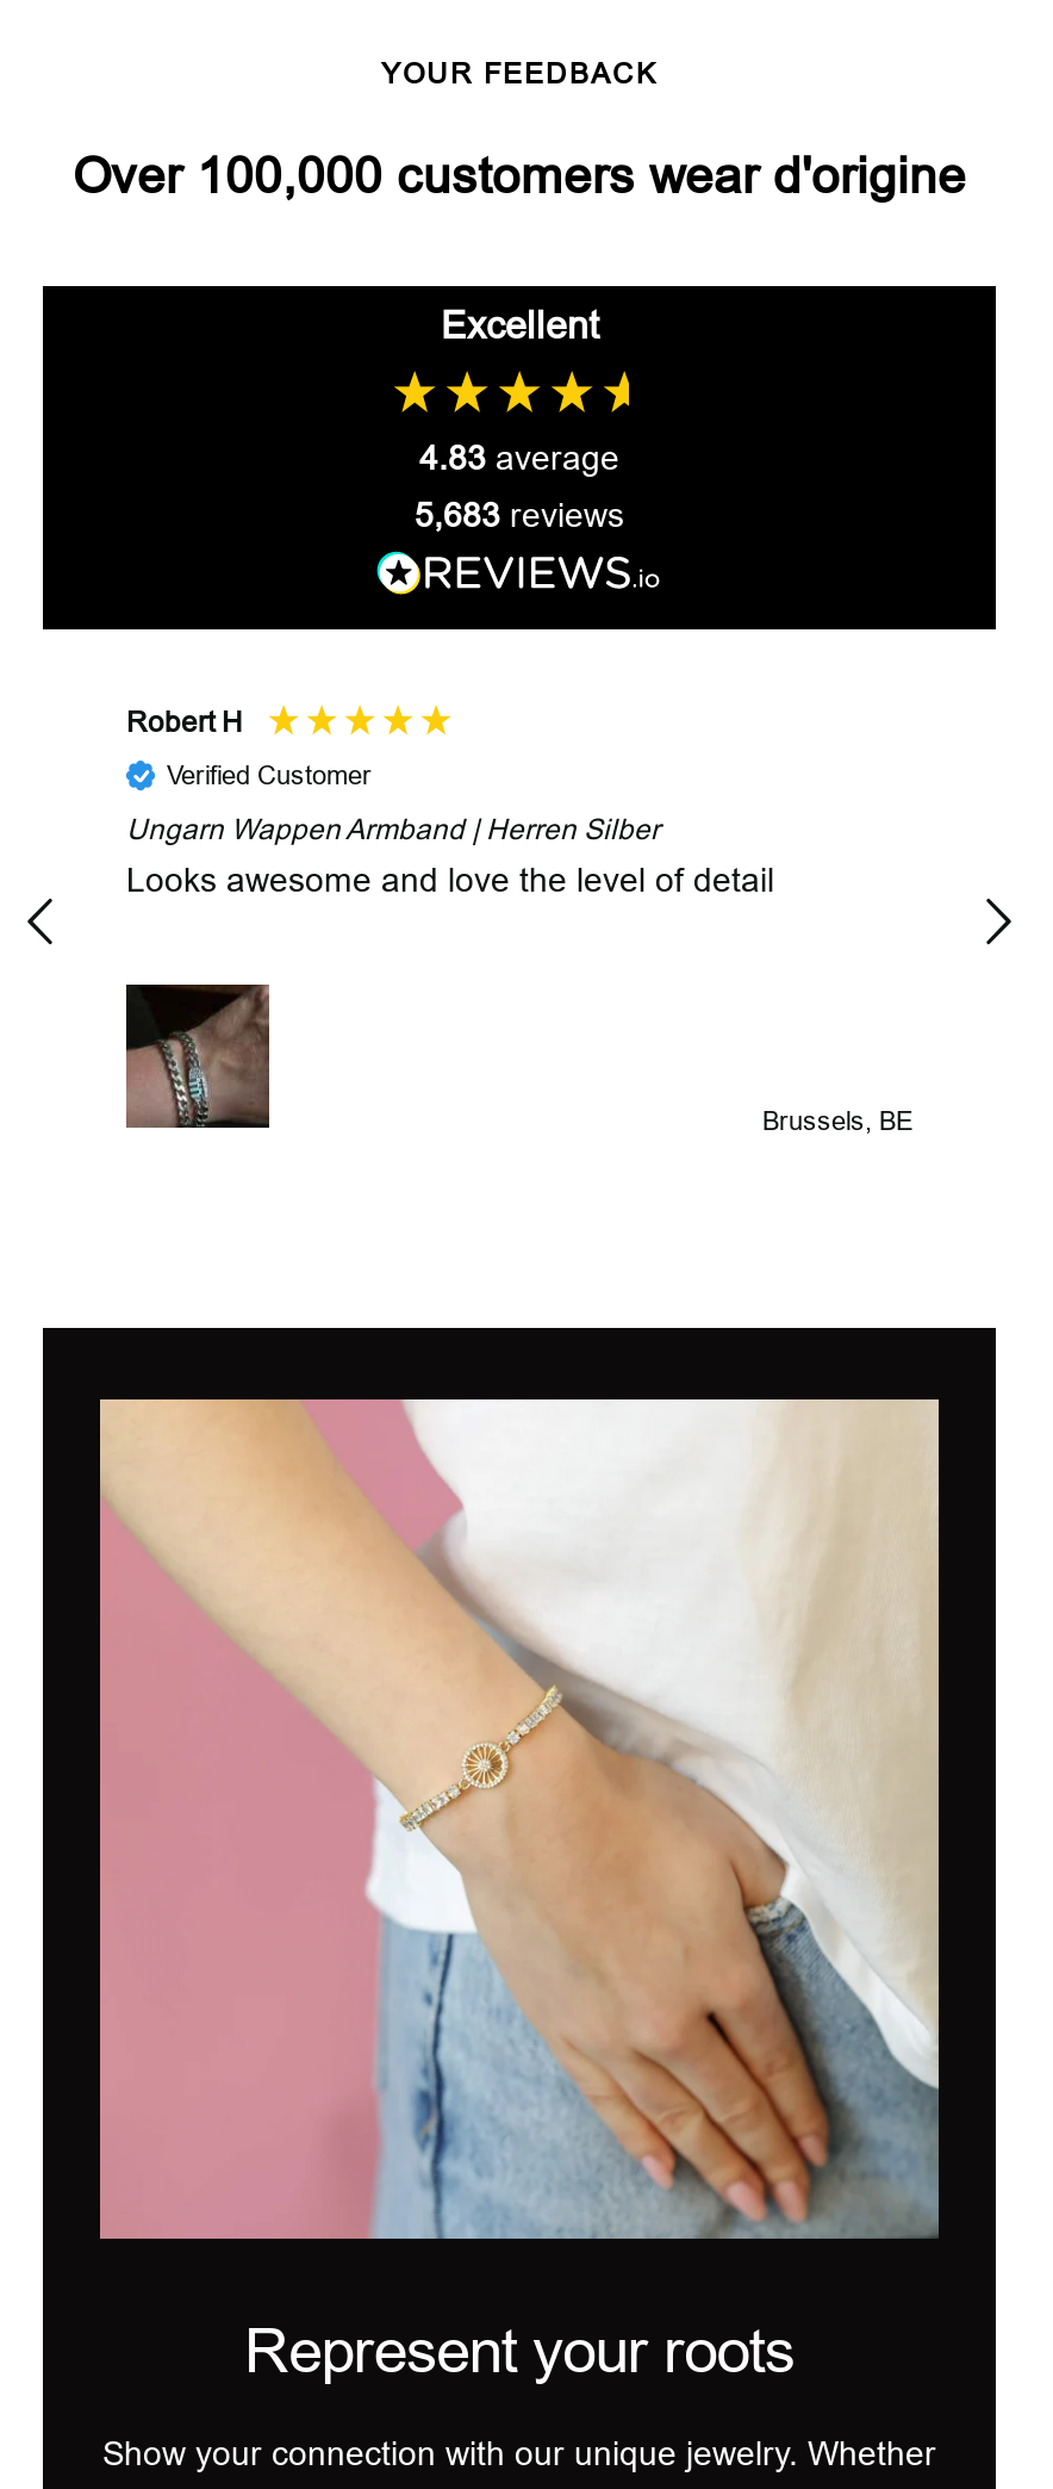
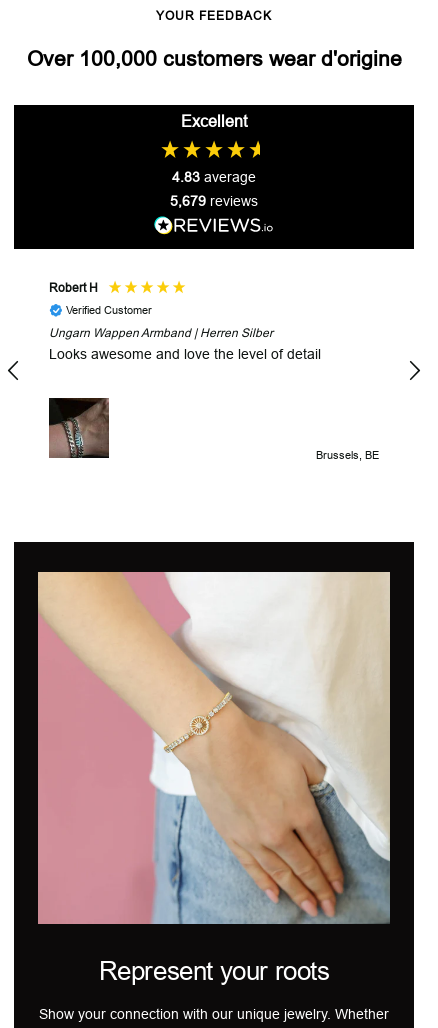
- 5,683 reviews
+ 5,679 reviews
